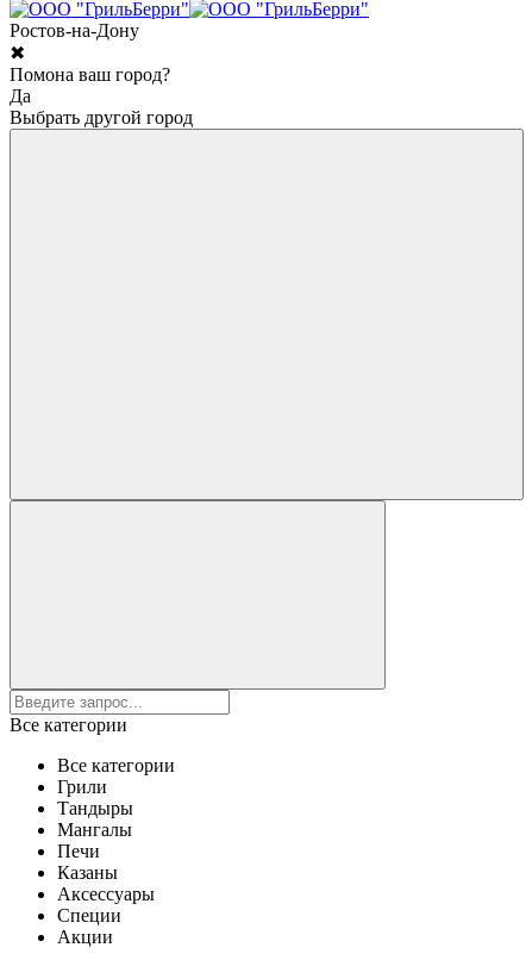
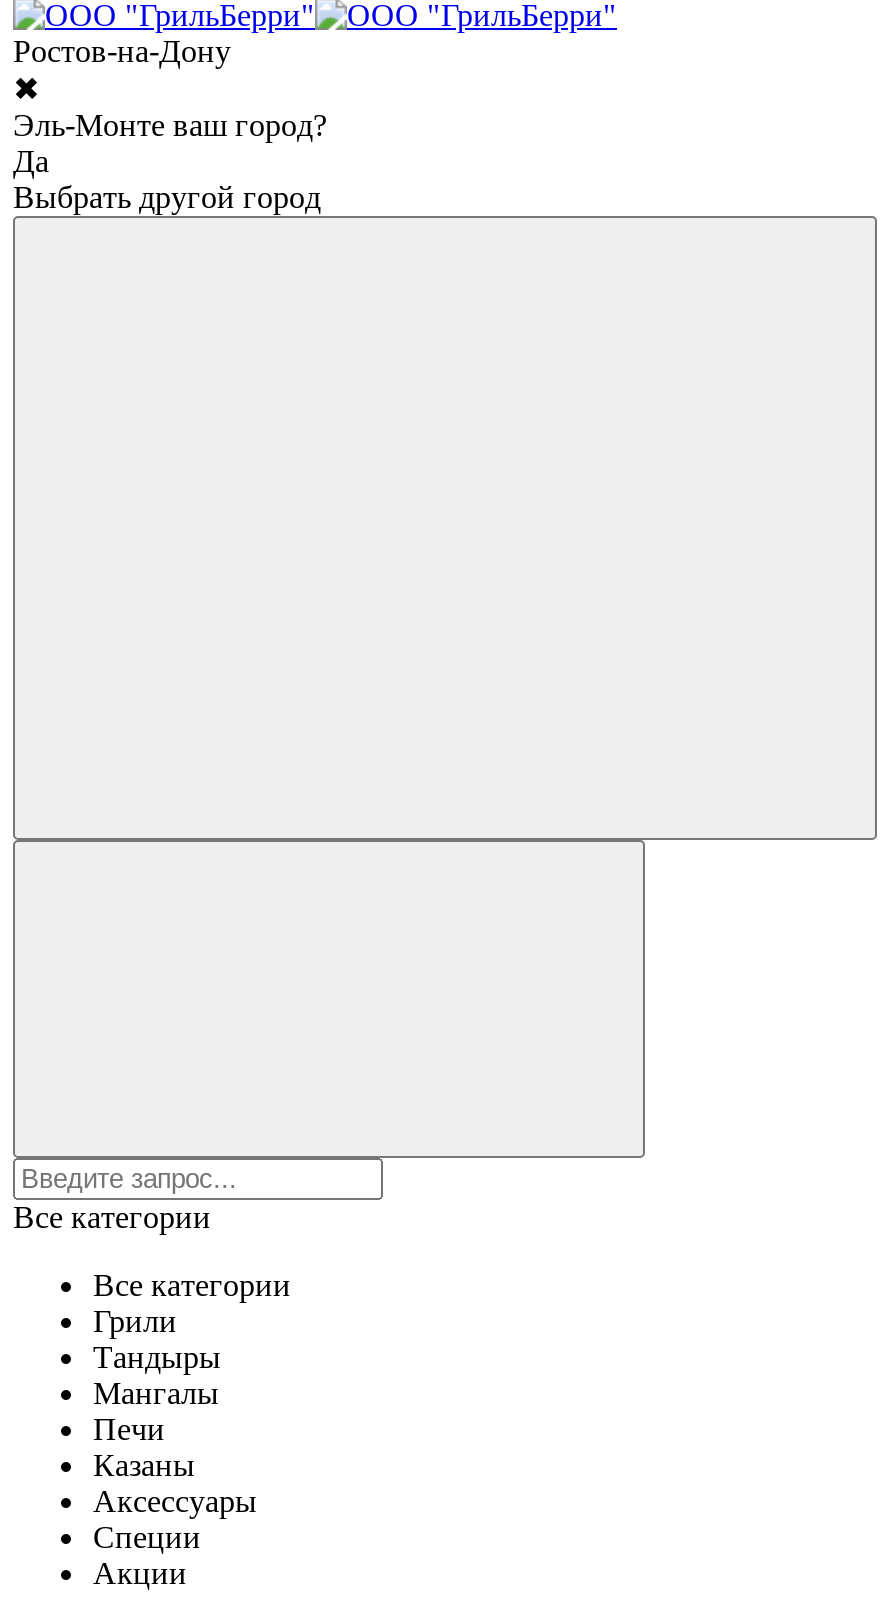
- Помона ваш город?
+ Эль-Монте ваш город?
